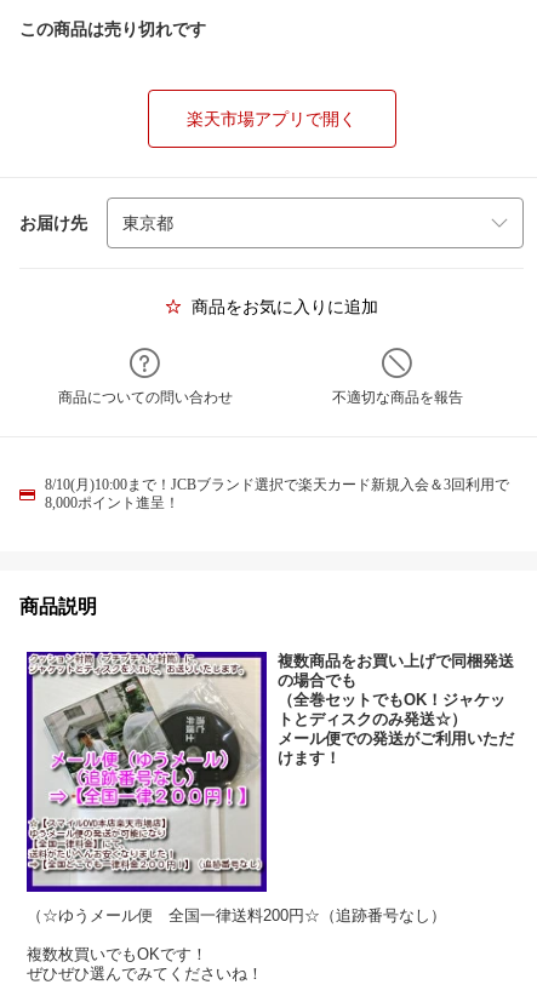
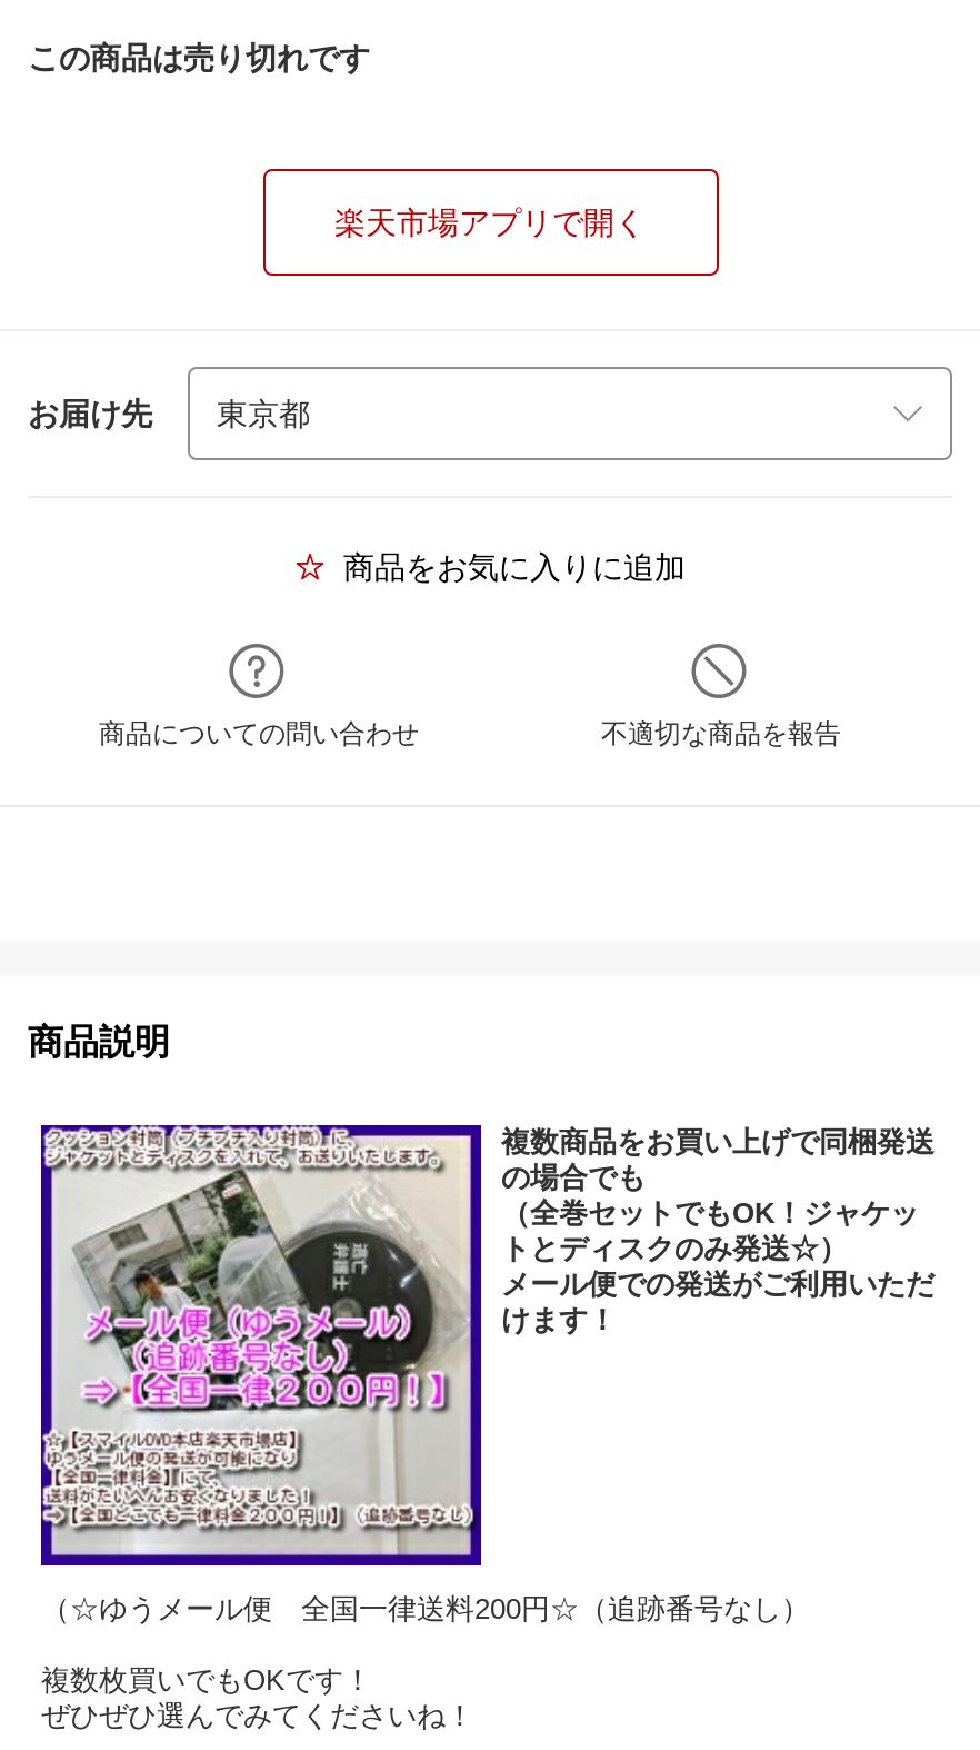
- 8/10(月)10:00まで！JCBブランド選択で楽天カード新規入会＆3回利用で
- 8,000ポイント進呈！
